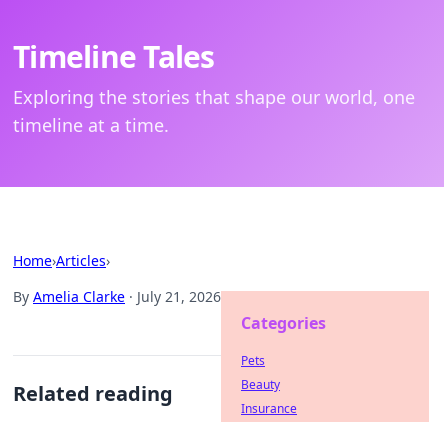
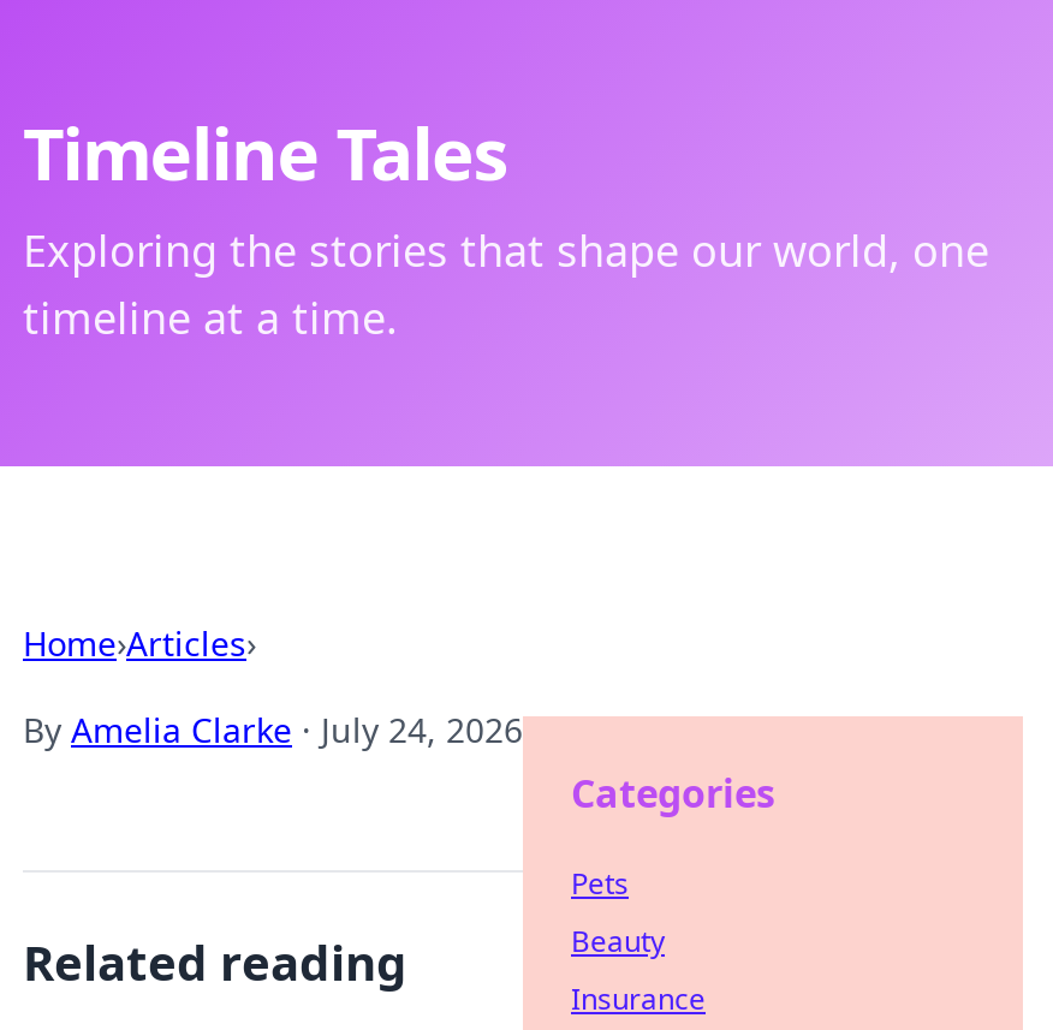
- By Amelia Clarke · July 21, 2026
+ By Amelia Clarke · July 24, 2026
